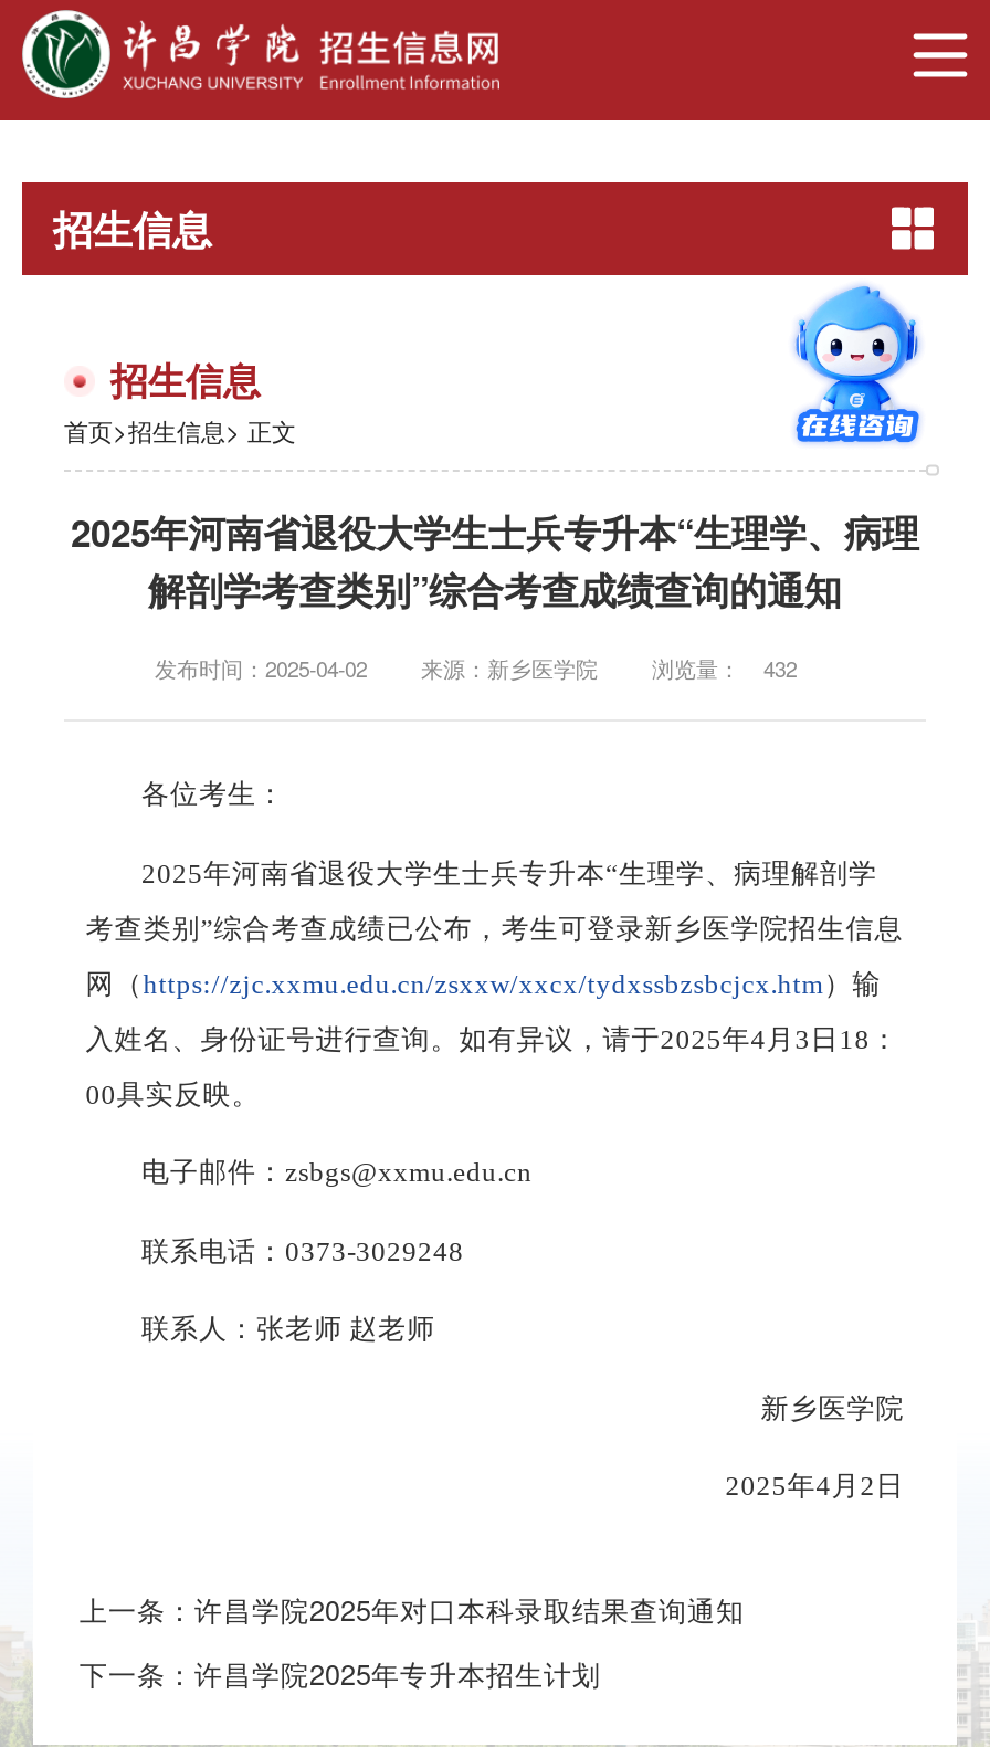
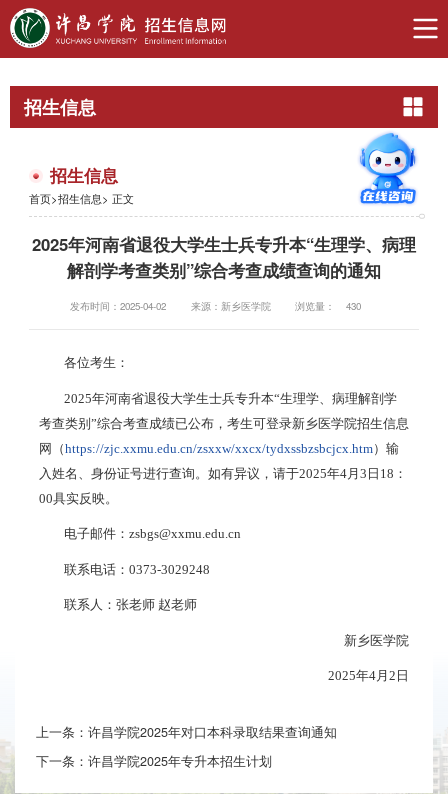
- 发布时间：2025-04-02 来源：新乡医学院 浏览量： 432
+ 发布时间：2025-04-02 来源：新乡医学院 浏览量： 430
